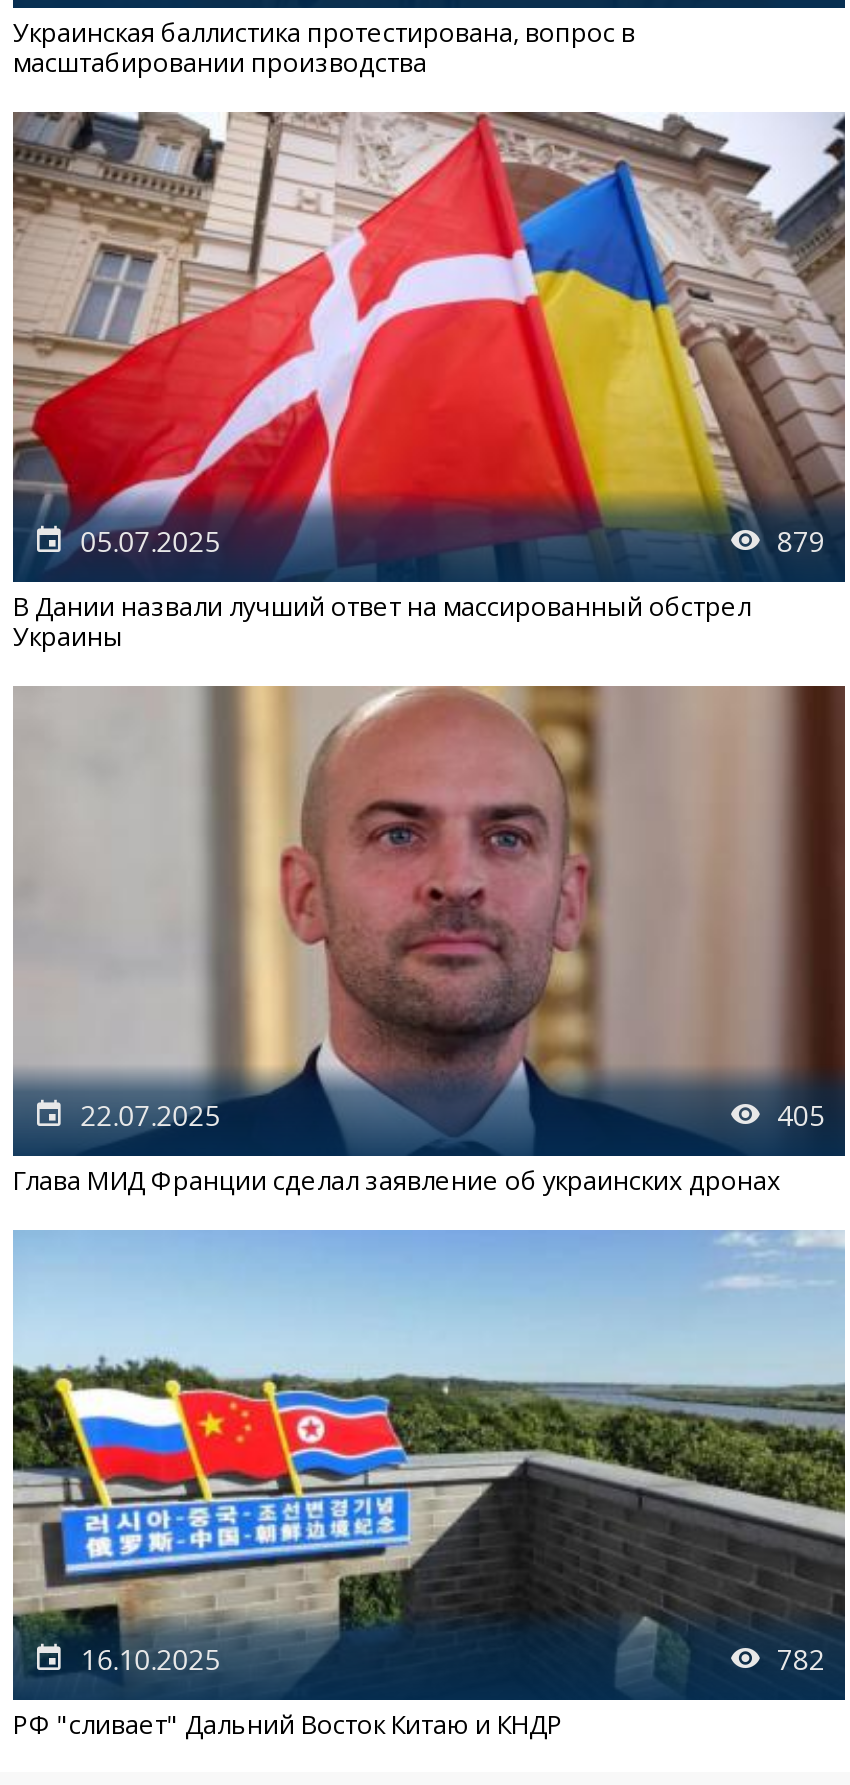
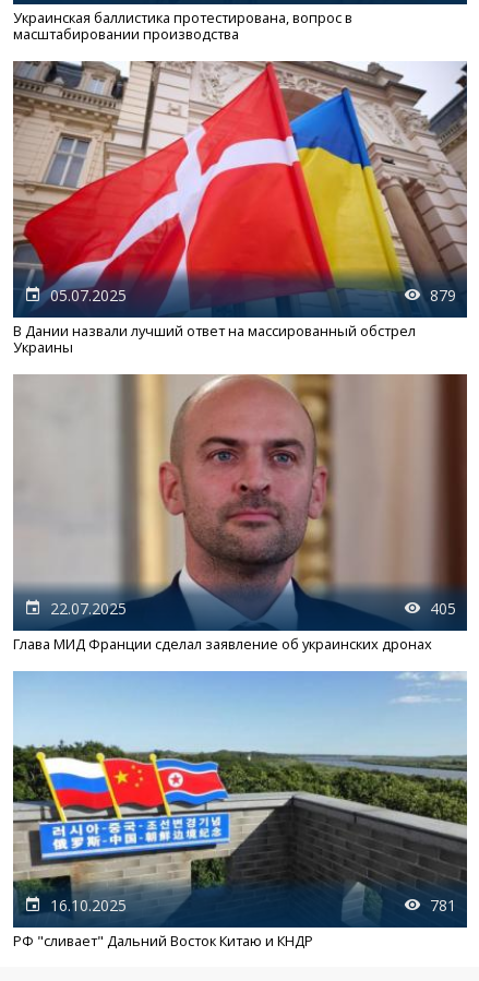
- 782
+ 781
